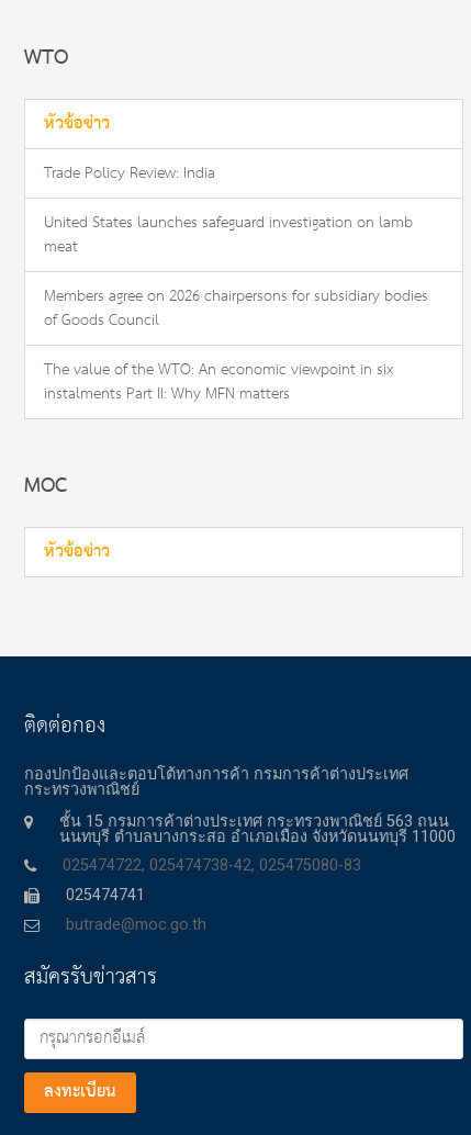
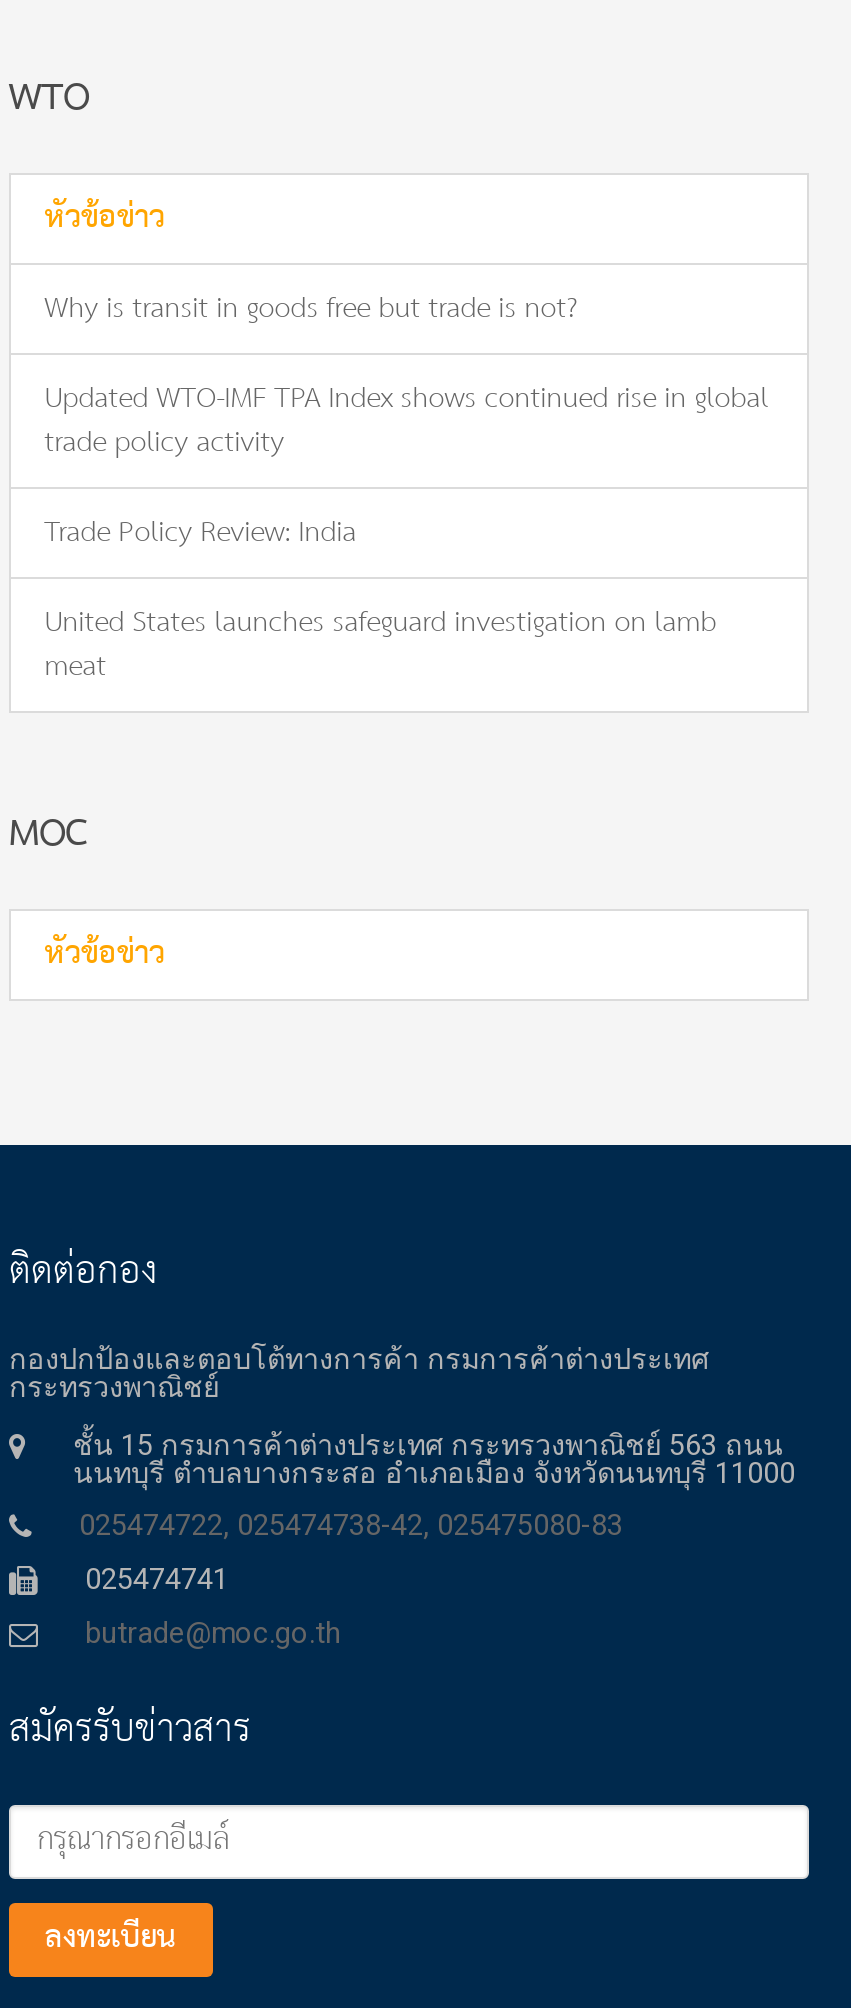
+ Why is transit in goods free but trade is not?
+ Updated WTO-IMF TPA Index shows continued rise in global
+ trade policy activity

moved down: Trade Policy Review: India | United States launches safeguard investigation on lamb | meat

- Members agree on 2026 chairpersons for subsidiary bodies
- of Goods Council
- The value of the WTO: An economic viewpoint in six
- instalments Part II: Why MFN matters
